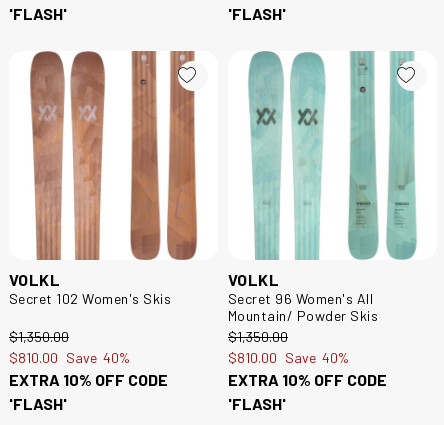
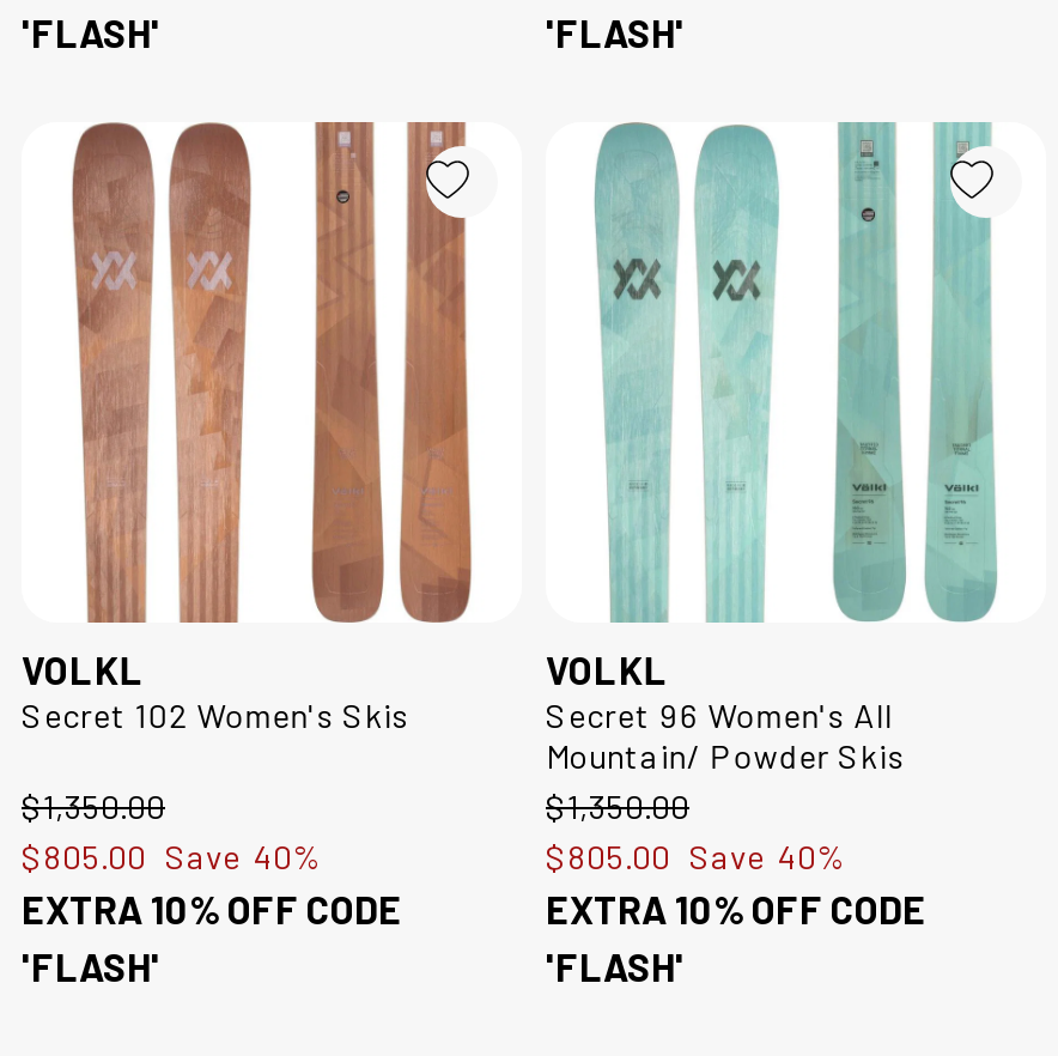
- $‌810.00 Save 40%
+ $‌805.00 Save 40%

- $‌810.00 Save 40%
+ $‌805.00 Save 40%
